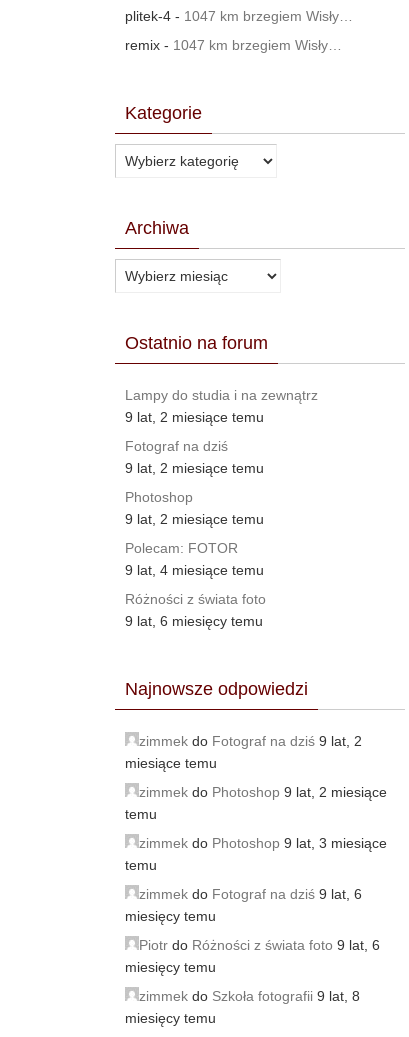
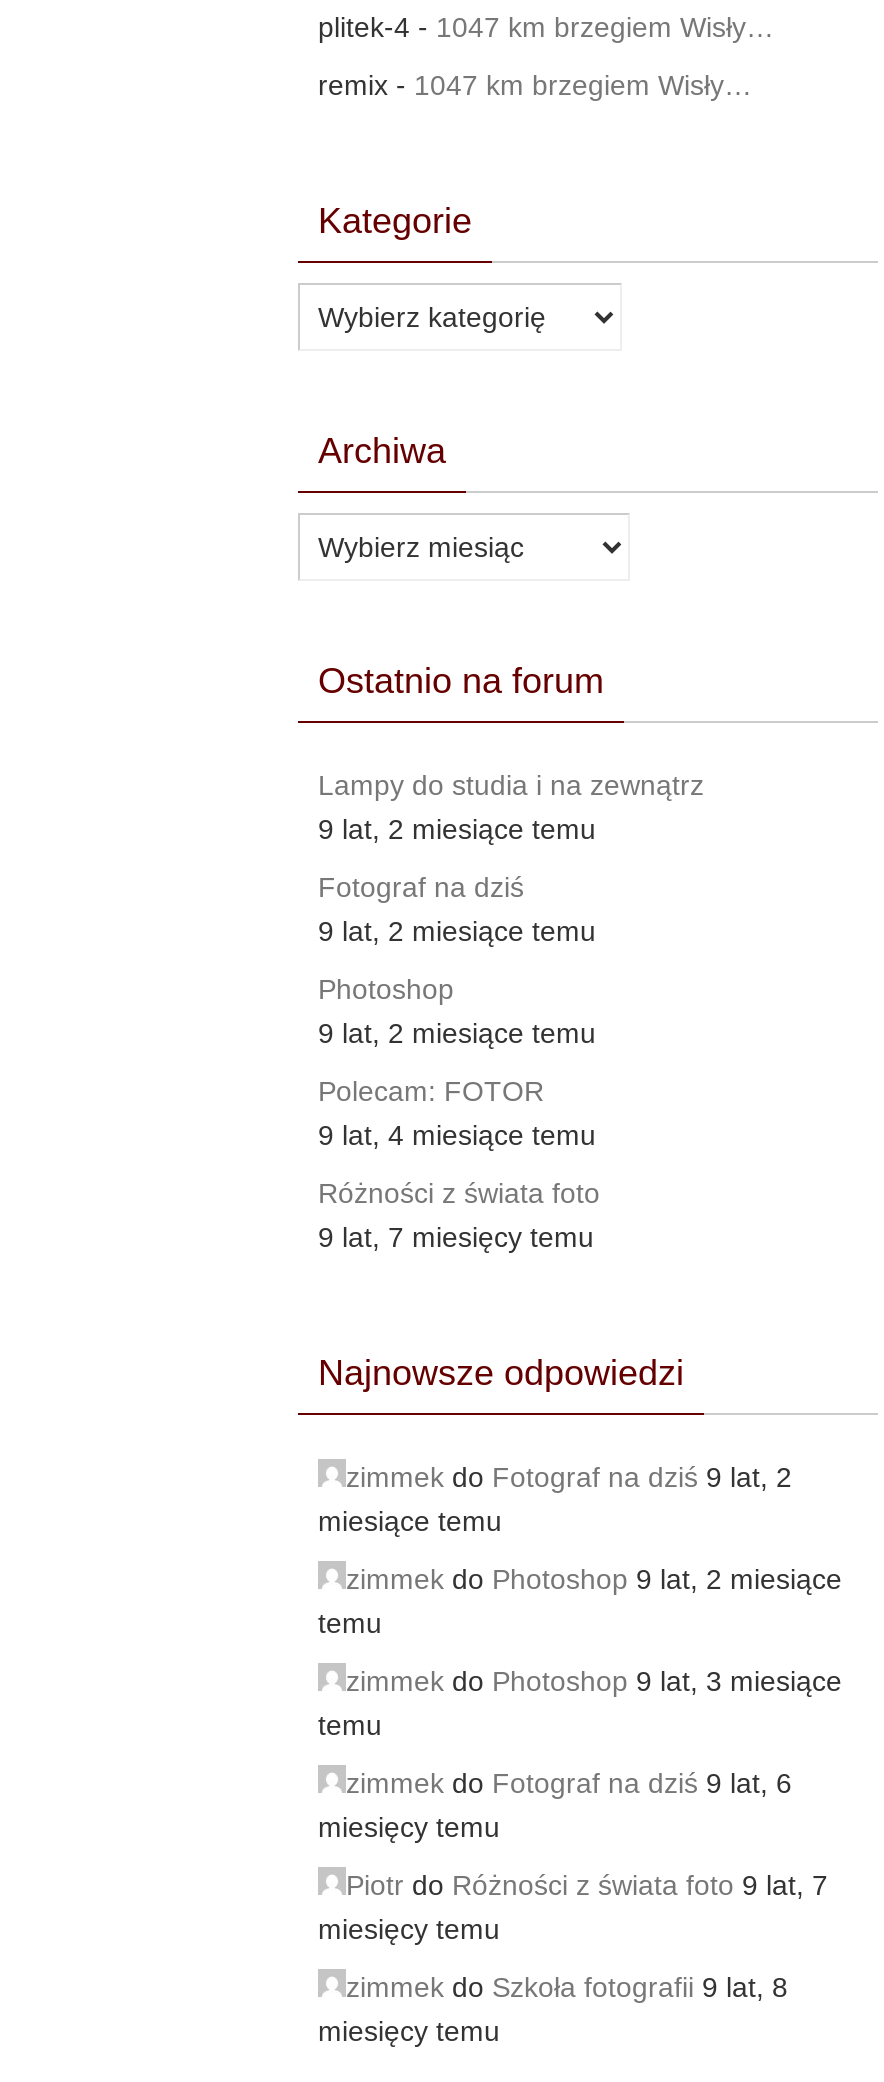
- 9 lat, 6 miesięcy temu
+ 9 lat, 7 miesięcy temu

- Piotr do Różności z świata foto 9 lat, 6
+ Piotr do Różności z świata foto 9 lat, 7
